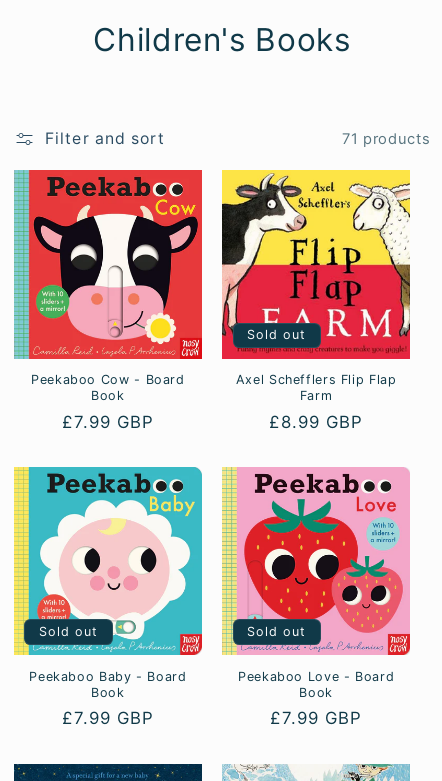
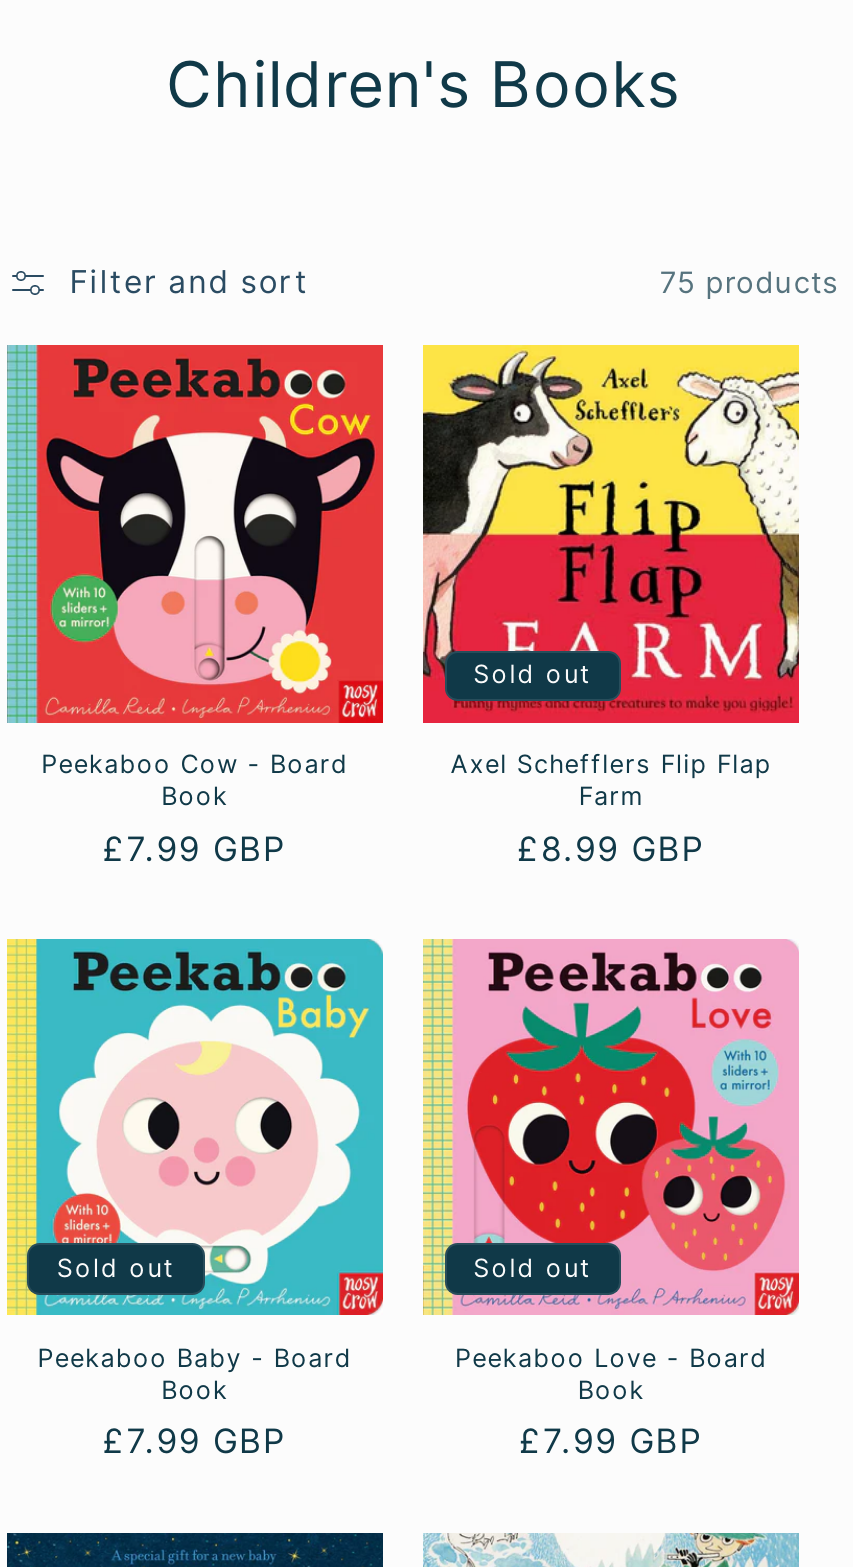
- 71 products
+ 75 products
